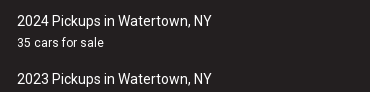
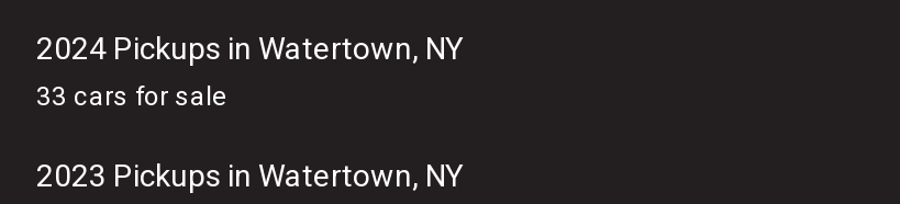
- 35 cars for sale
+ 33 cars for sale
